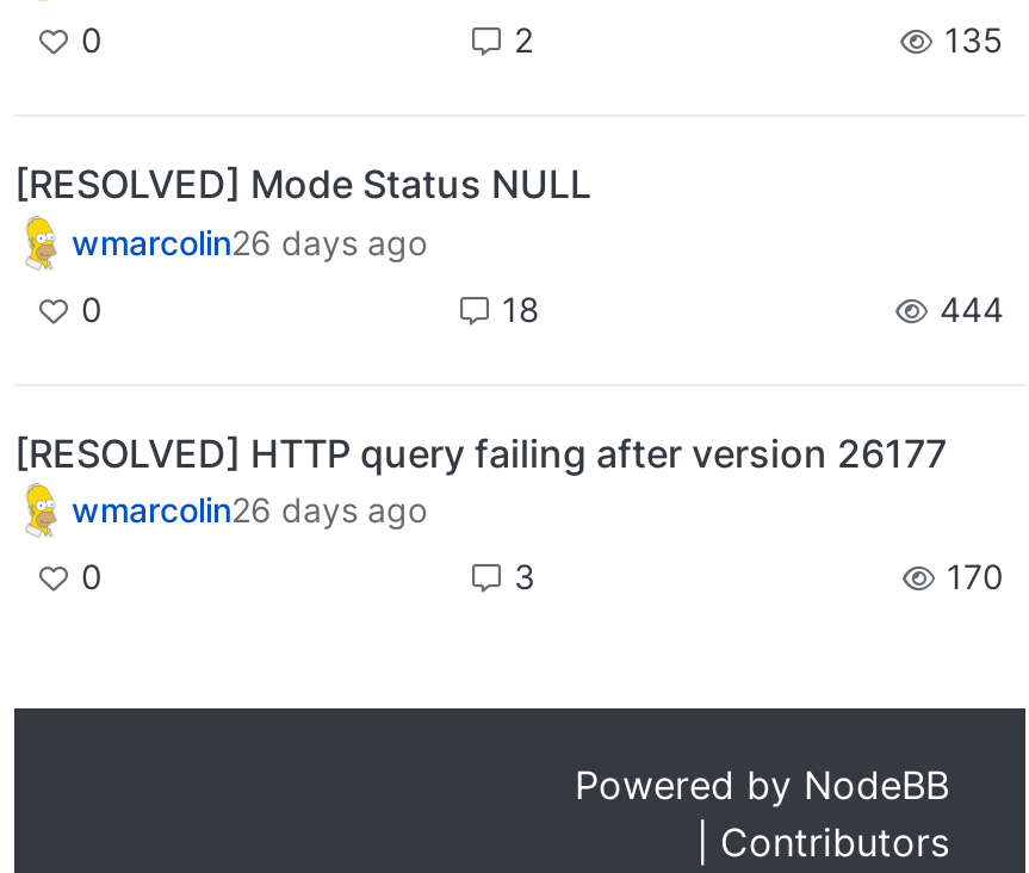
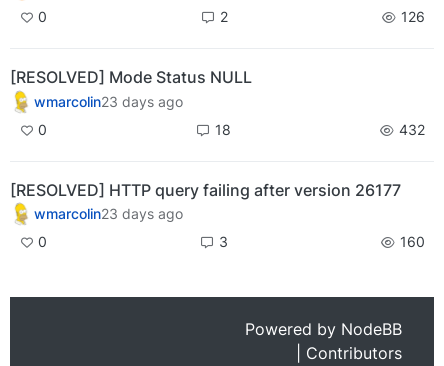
- 135
+ 126

- wmarcolin26 days ago
+ wmarcolin23 days ago

- 444
+ 432

- wmarcolin26 days ago
+ wmarcolin23 days ago

- 170
+ 160
